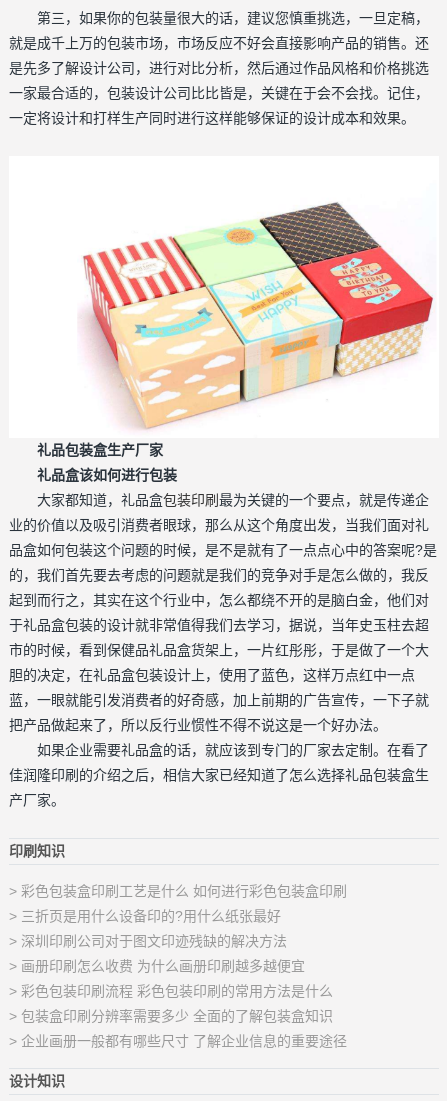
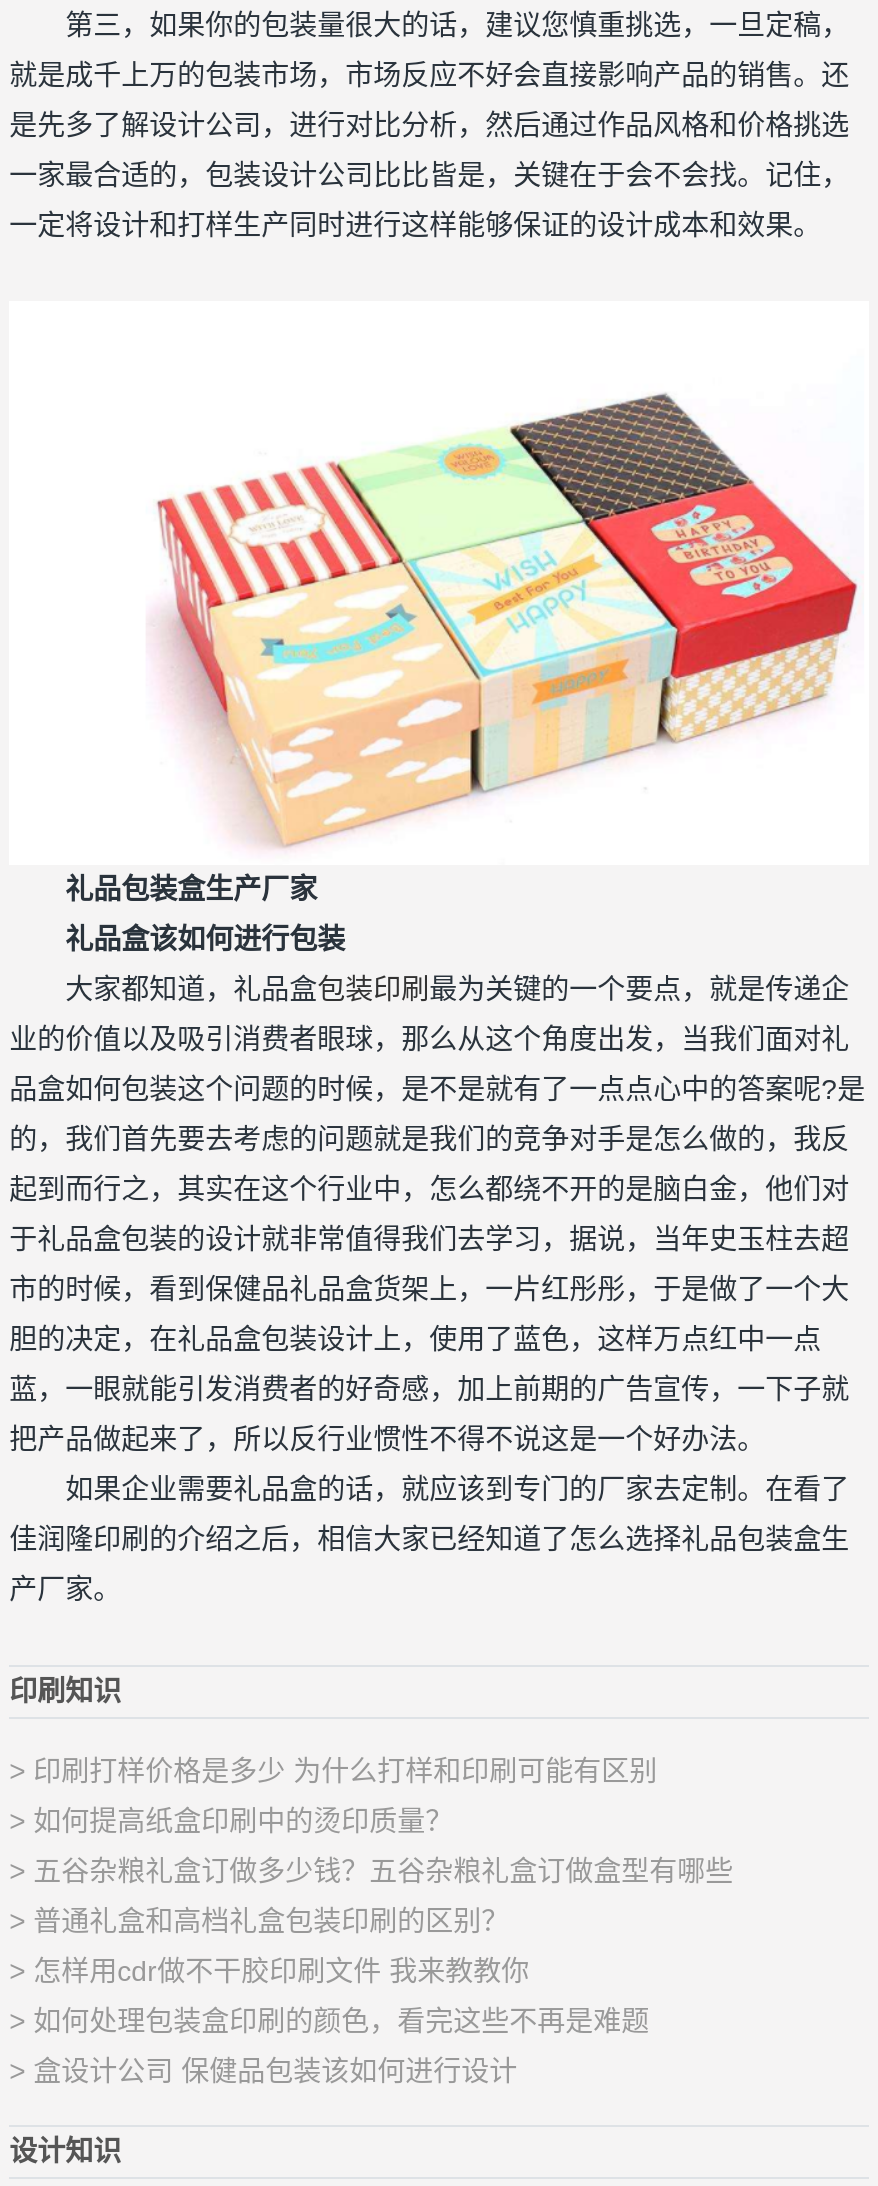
- > 彩色包装盒印刷工艺是什么 如何进行彩色包装盒印刷
+ > 印刷打样价格是多少 为什么打样和印刷可能有区别

- > 三折页是用什么设备印的?用什么纸张最好
+ > 如何提高纸盒印刷中的烫印质量？

- > 深圳印刷公司对于图文印迹残缺的解决方法
+ > 五谷杂粮礼盒订做多少钱？五谷杂粮礼盒订做盒型有哪些

- > 画册印刷怎么收费 为什么画册印刷越多越便宜
+ > 普通礼盒和高档礼盒包装印刷的区别？

- > 彩色包装印刷流程 彩色包装印刷的常用方法是什么
+ > 怎样用cdr做不干胶印刷文件 我来教教你

- > 包装盒印刷分辨率需要多少 全面的了解包装盒知识
+ > 如何处理包装盒印刷的颜色，看完这些不再是难题

- > 企业画册一般都有哪些尺寸 了解企业信息的重要途径
+ > 盒设计公司 保健品包装该如何进行设计
